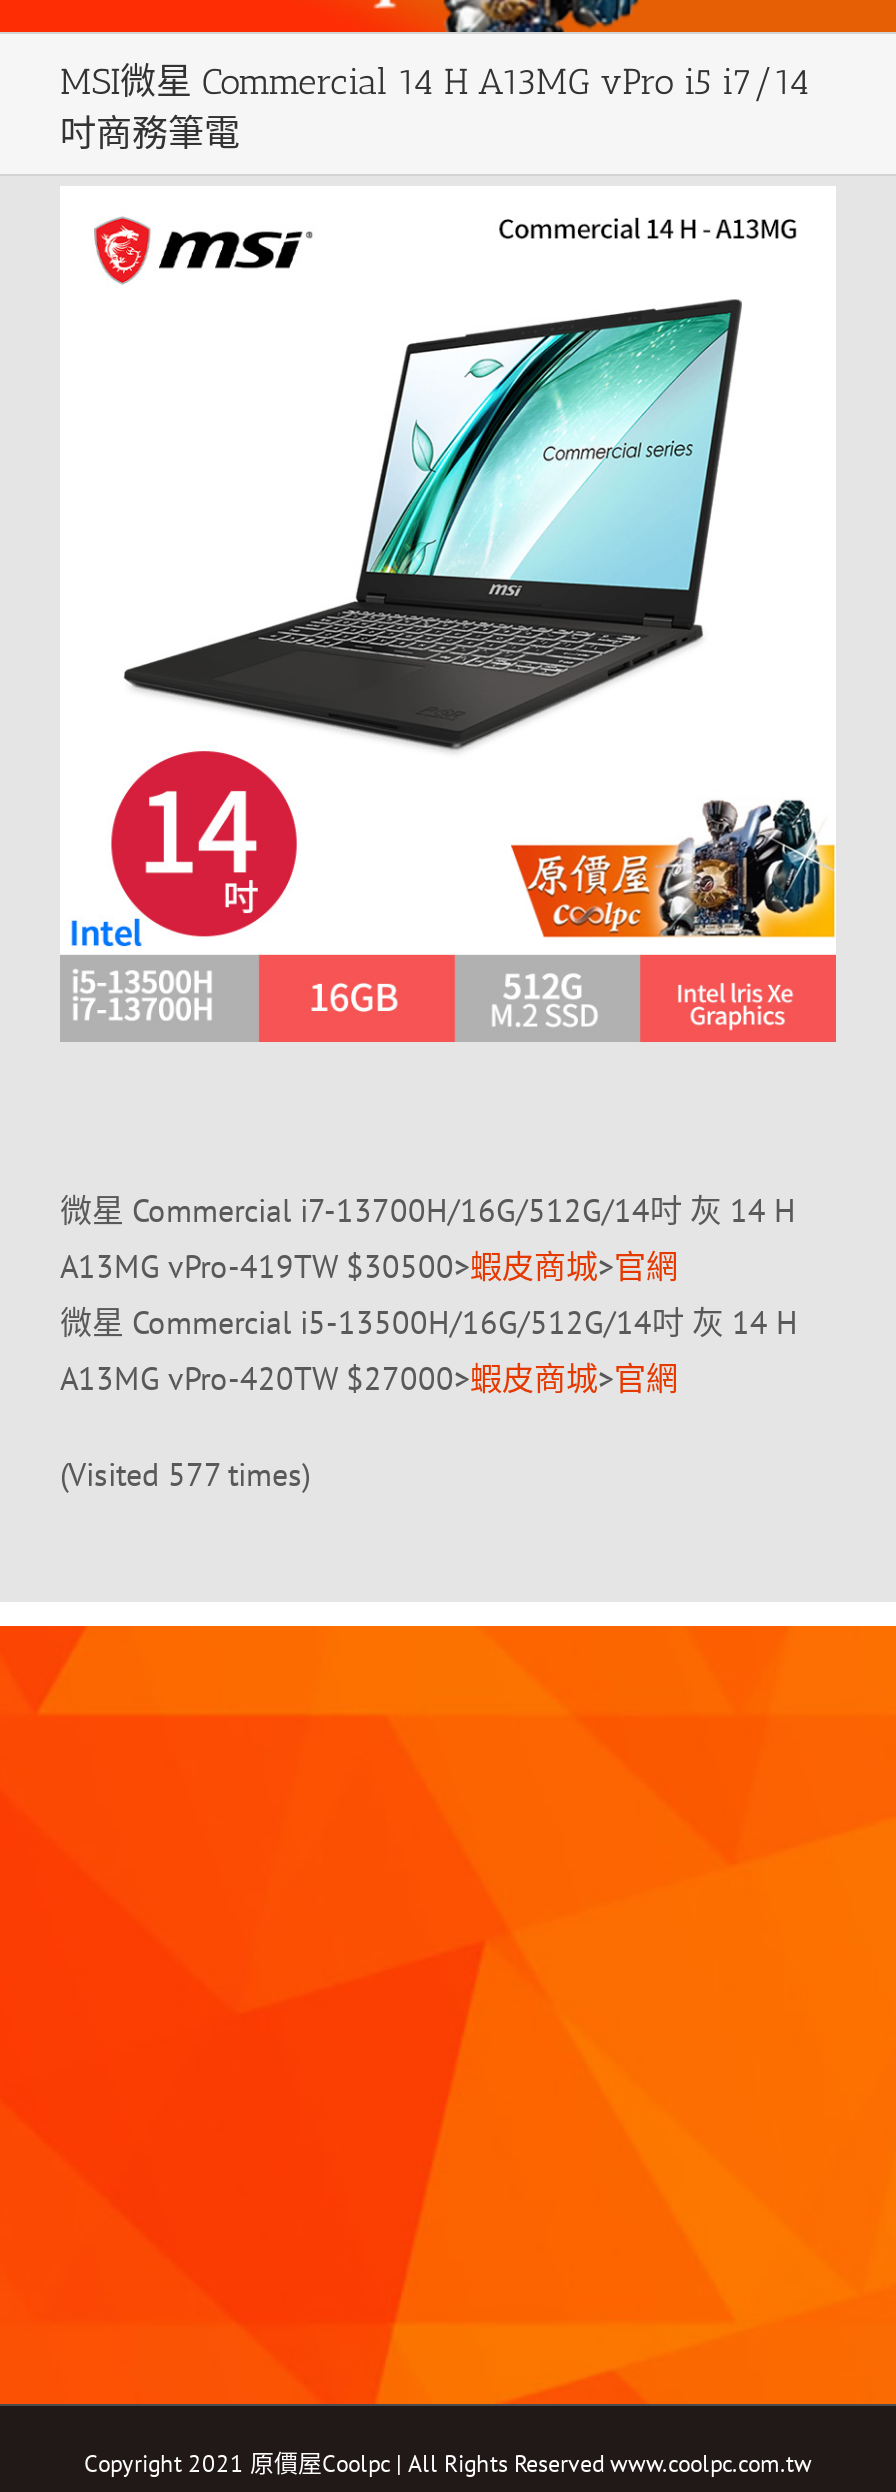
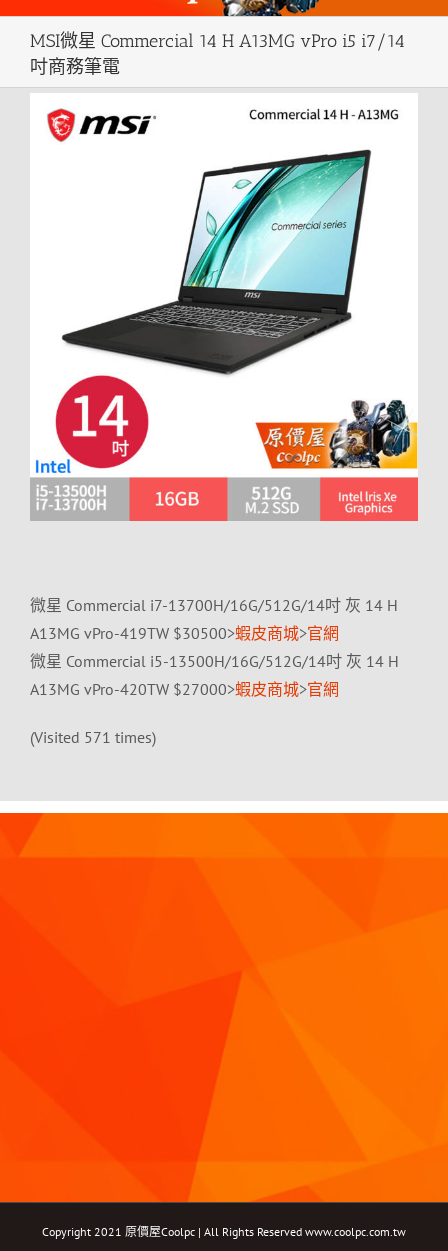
- (Visited 577 times)
+ (Visited 571 times)
